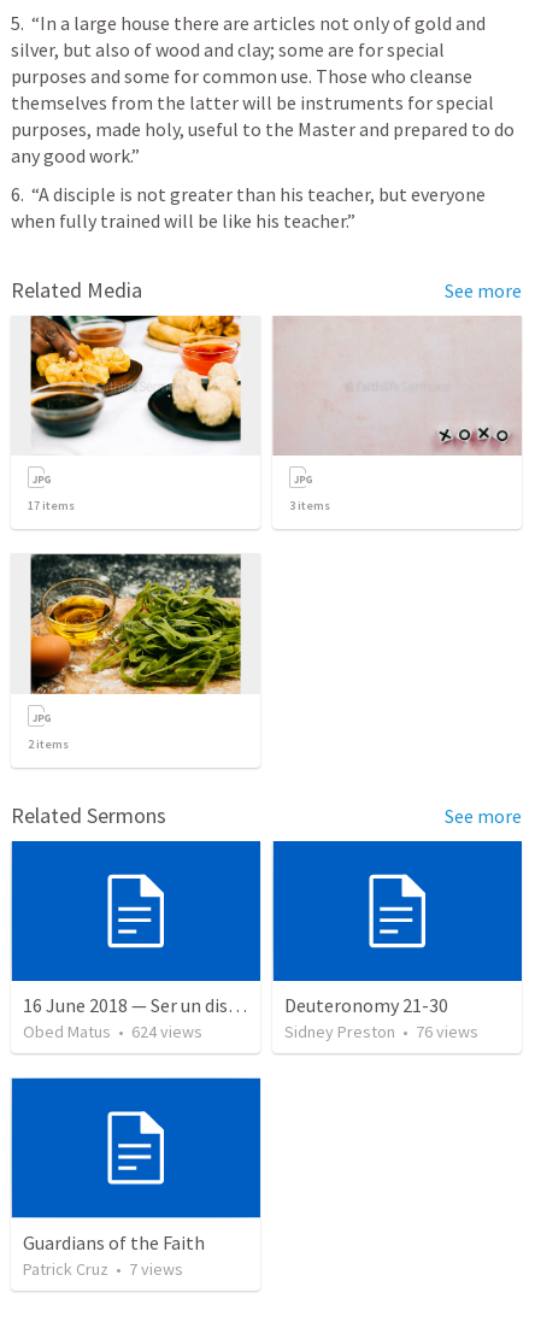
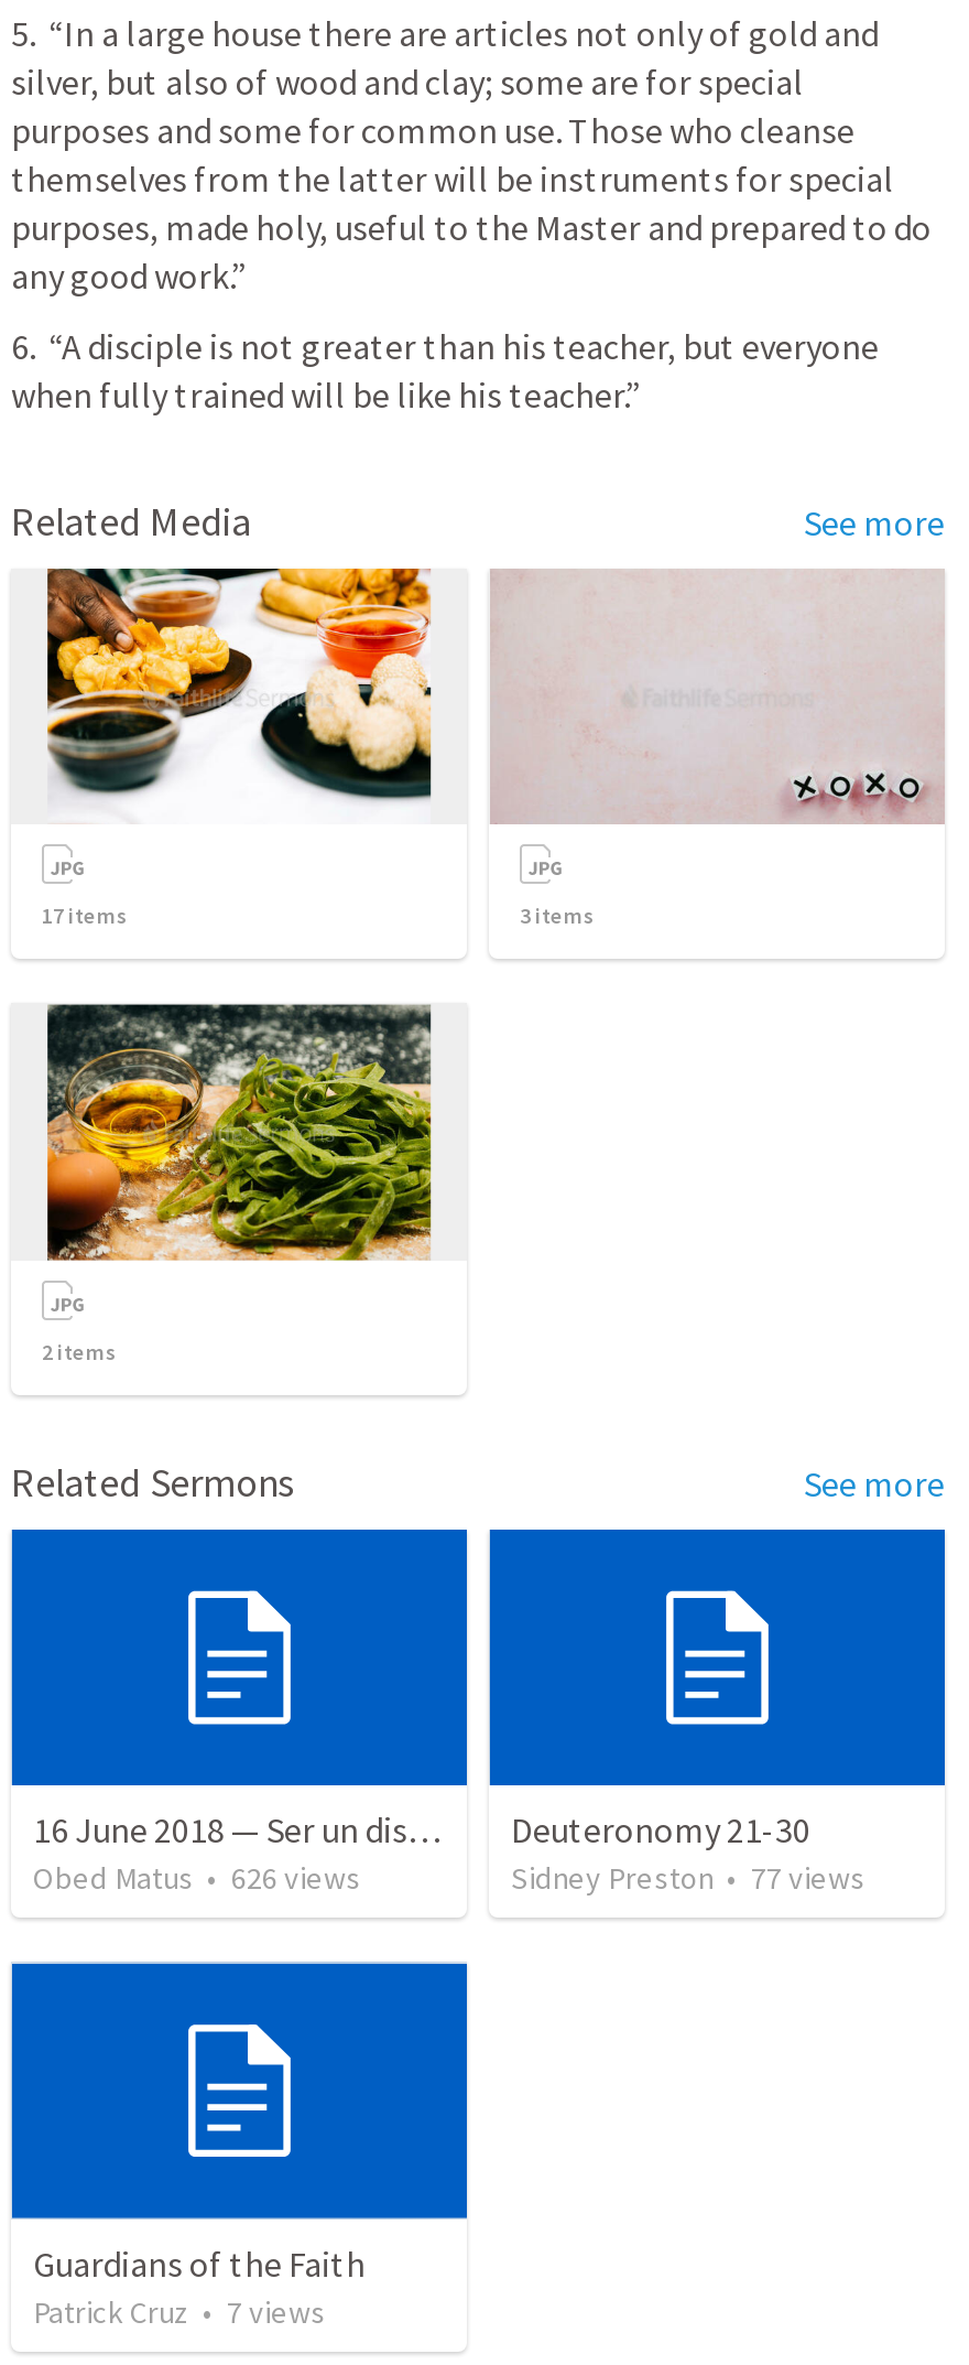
- Obed Matus • 624 views
+ Obed Matus • 626 views

- Sidney Preston • 76 views
+ Sidney Preston • 77 views
